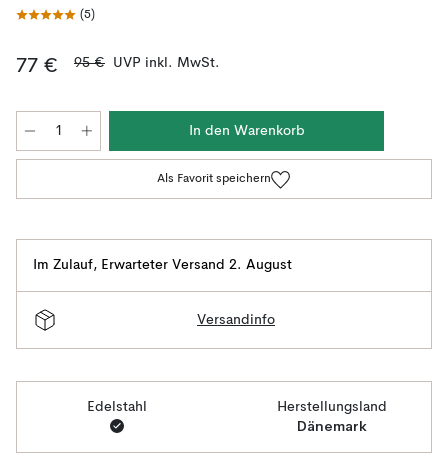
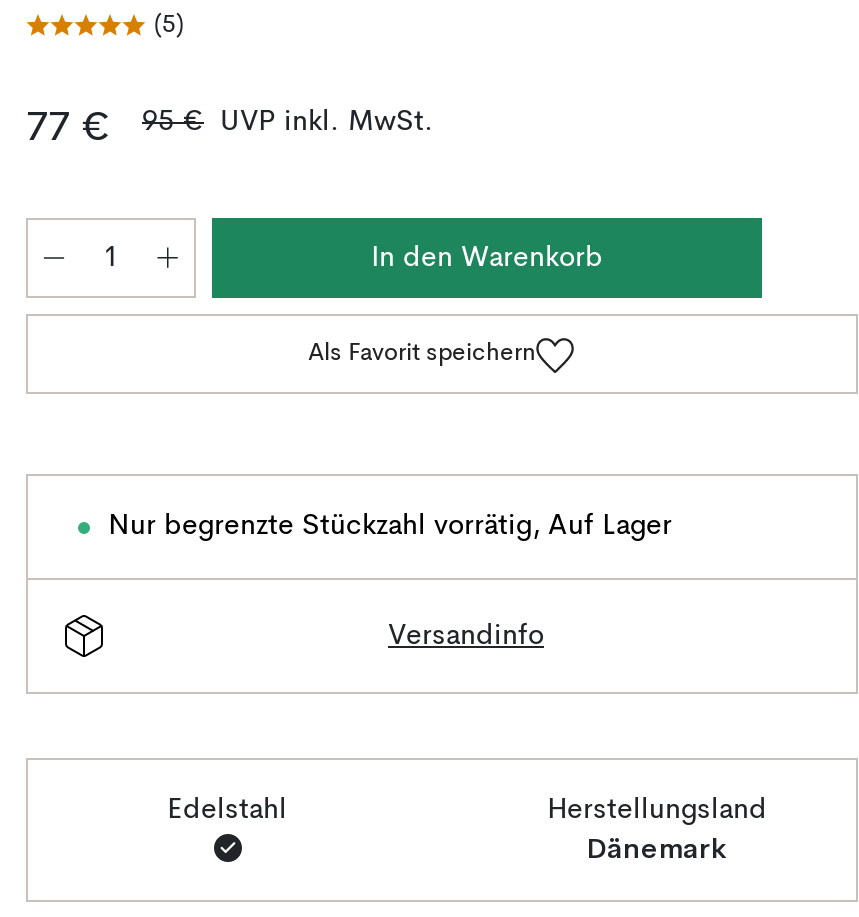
- Im Zulauf, Erwarteter Versand 2. August
+ Nur begrenzte Stückzahl vorrätig, Auf Lager
